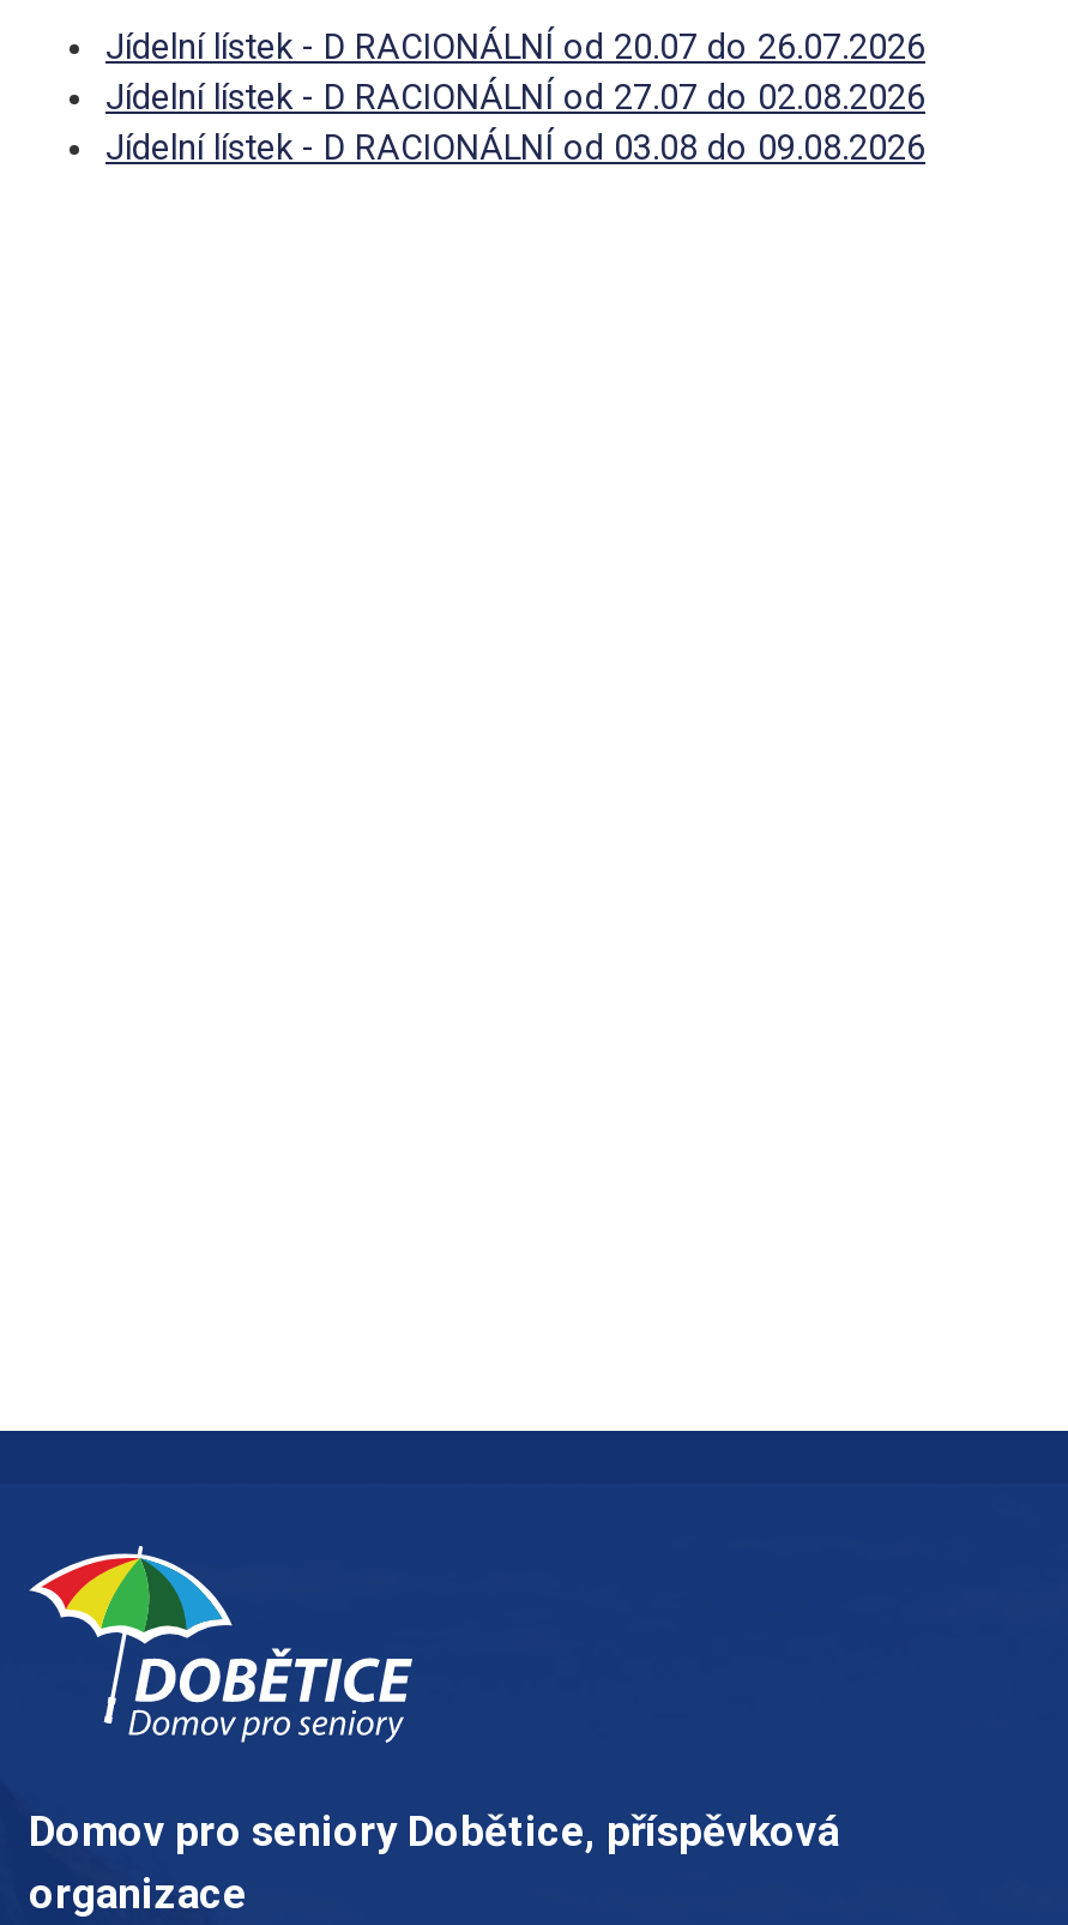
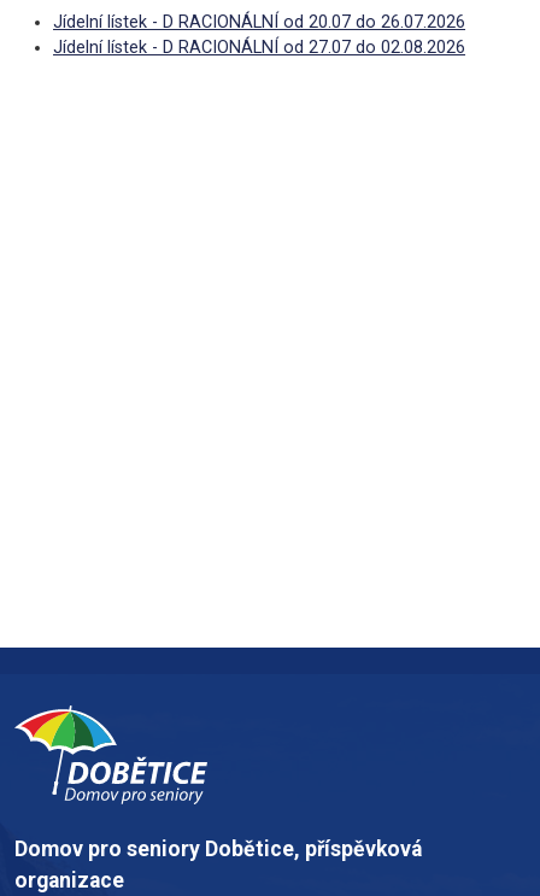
- Jídelní lístek - D RACIONÁLNÍ od 03.08 do 09.08.2026
